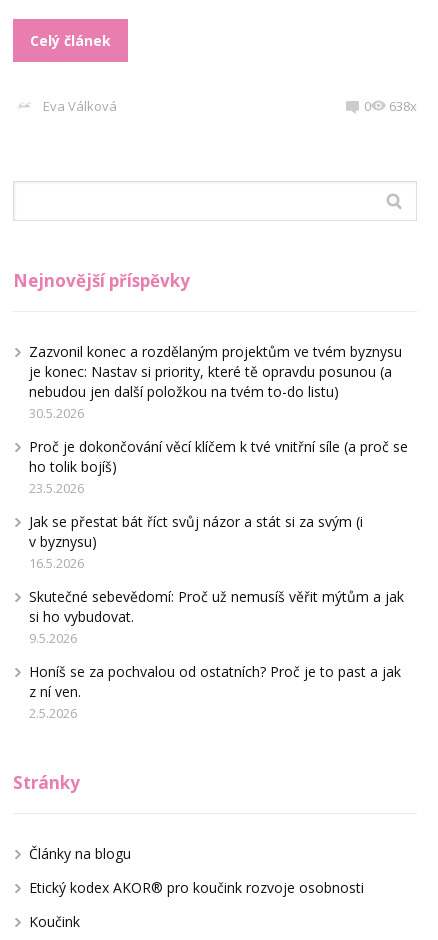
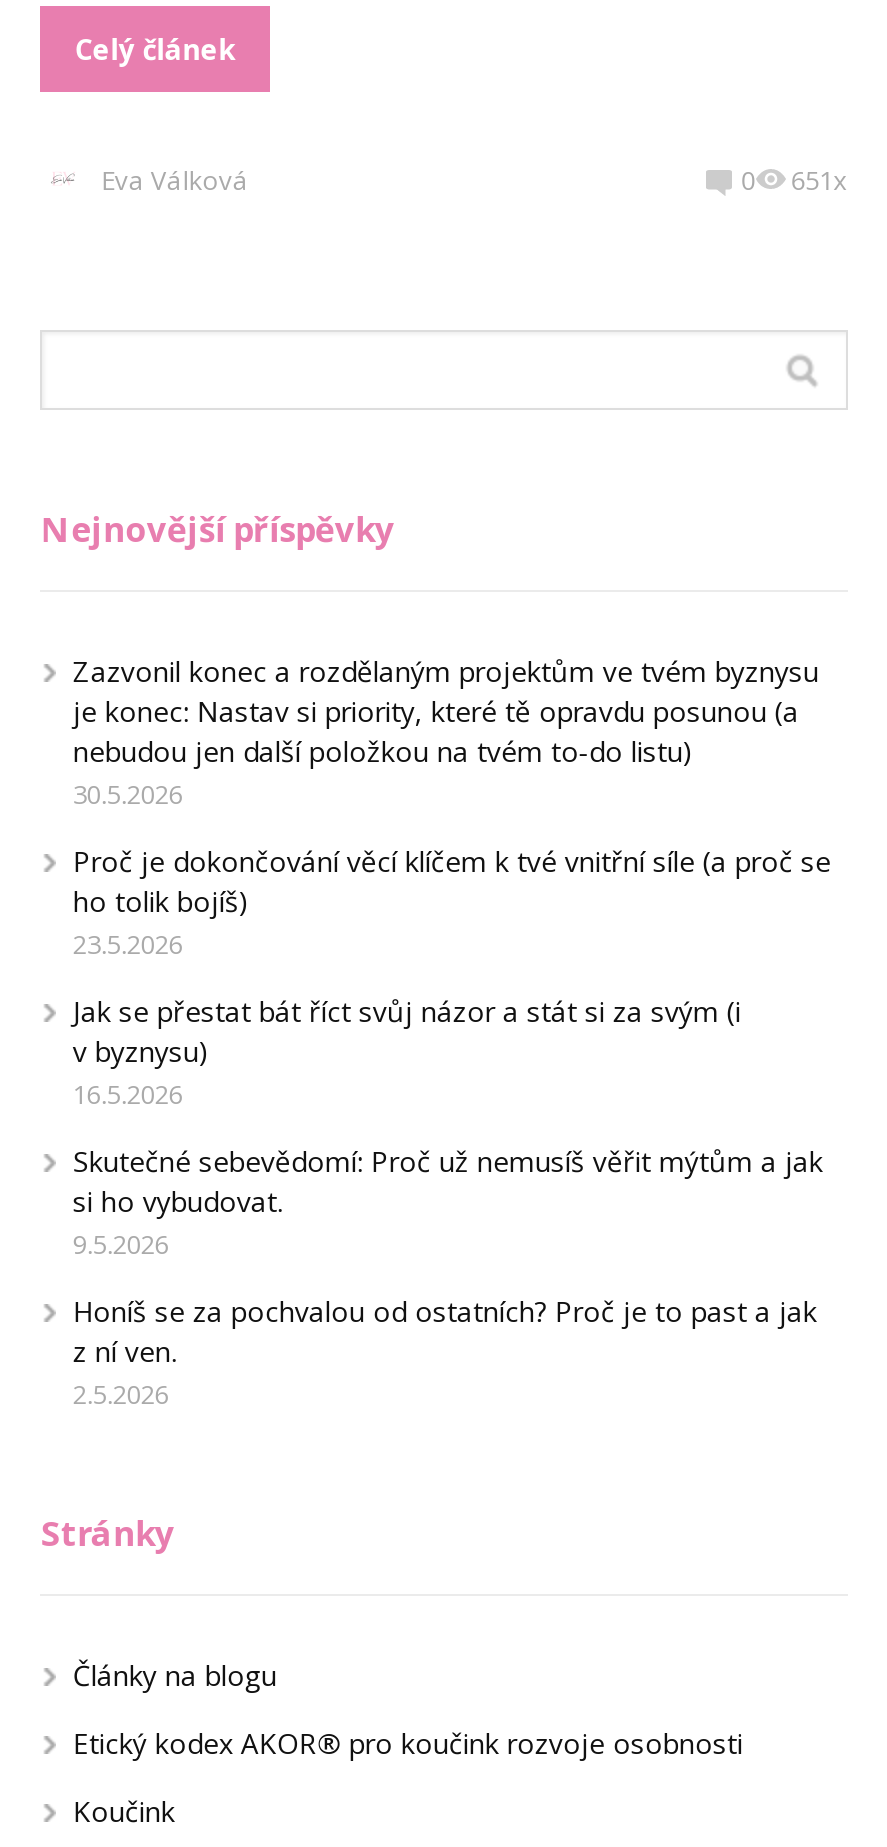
- 638x
+ 651x
